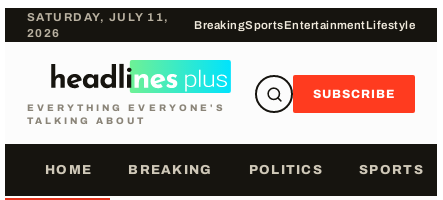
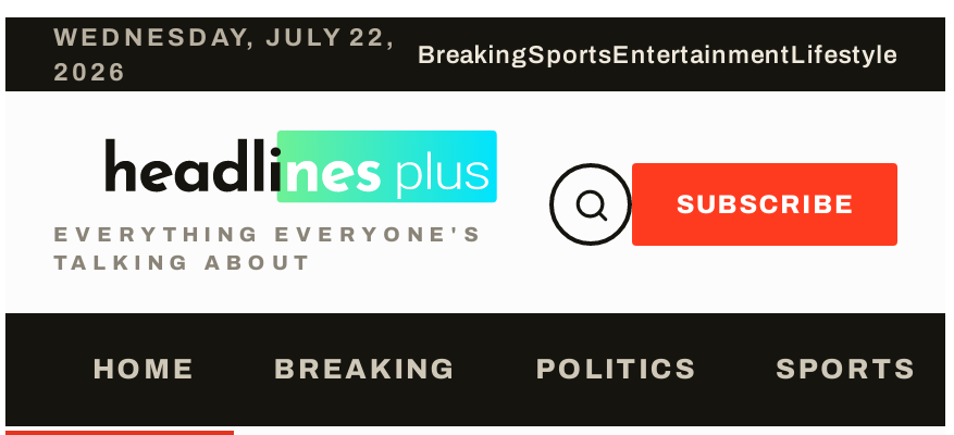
- SATURDAY, JULY 11,
+ WEDNESDAY, JULY 22,
